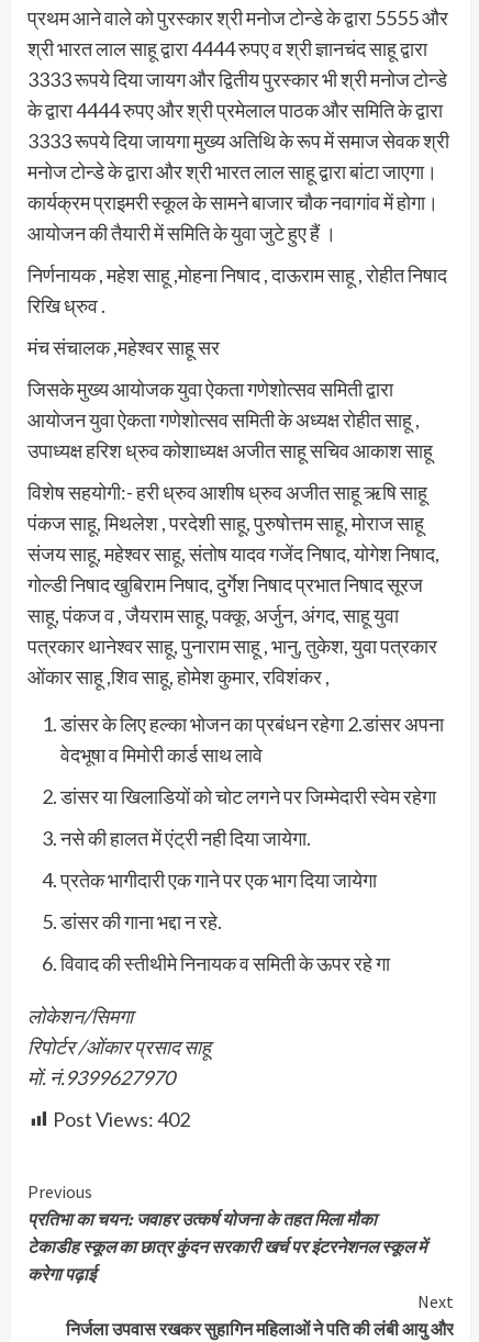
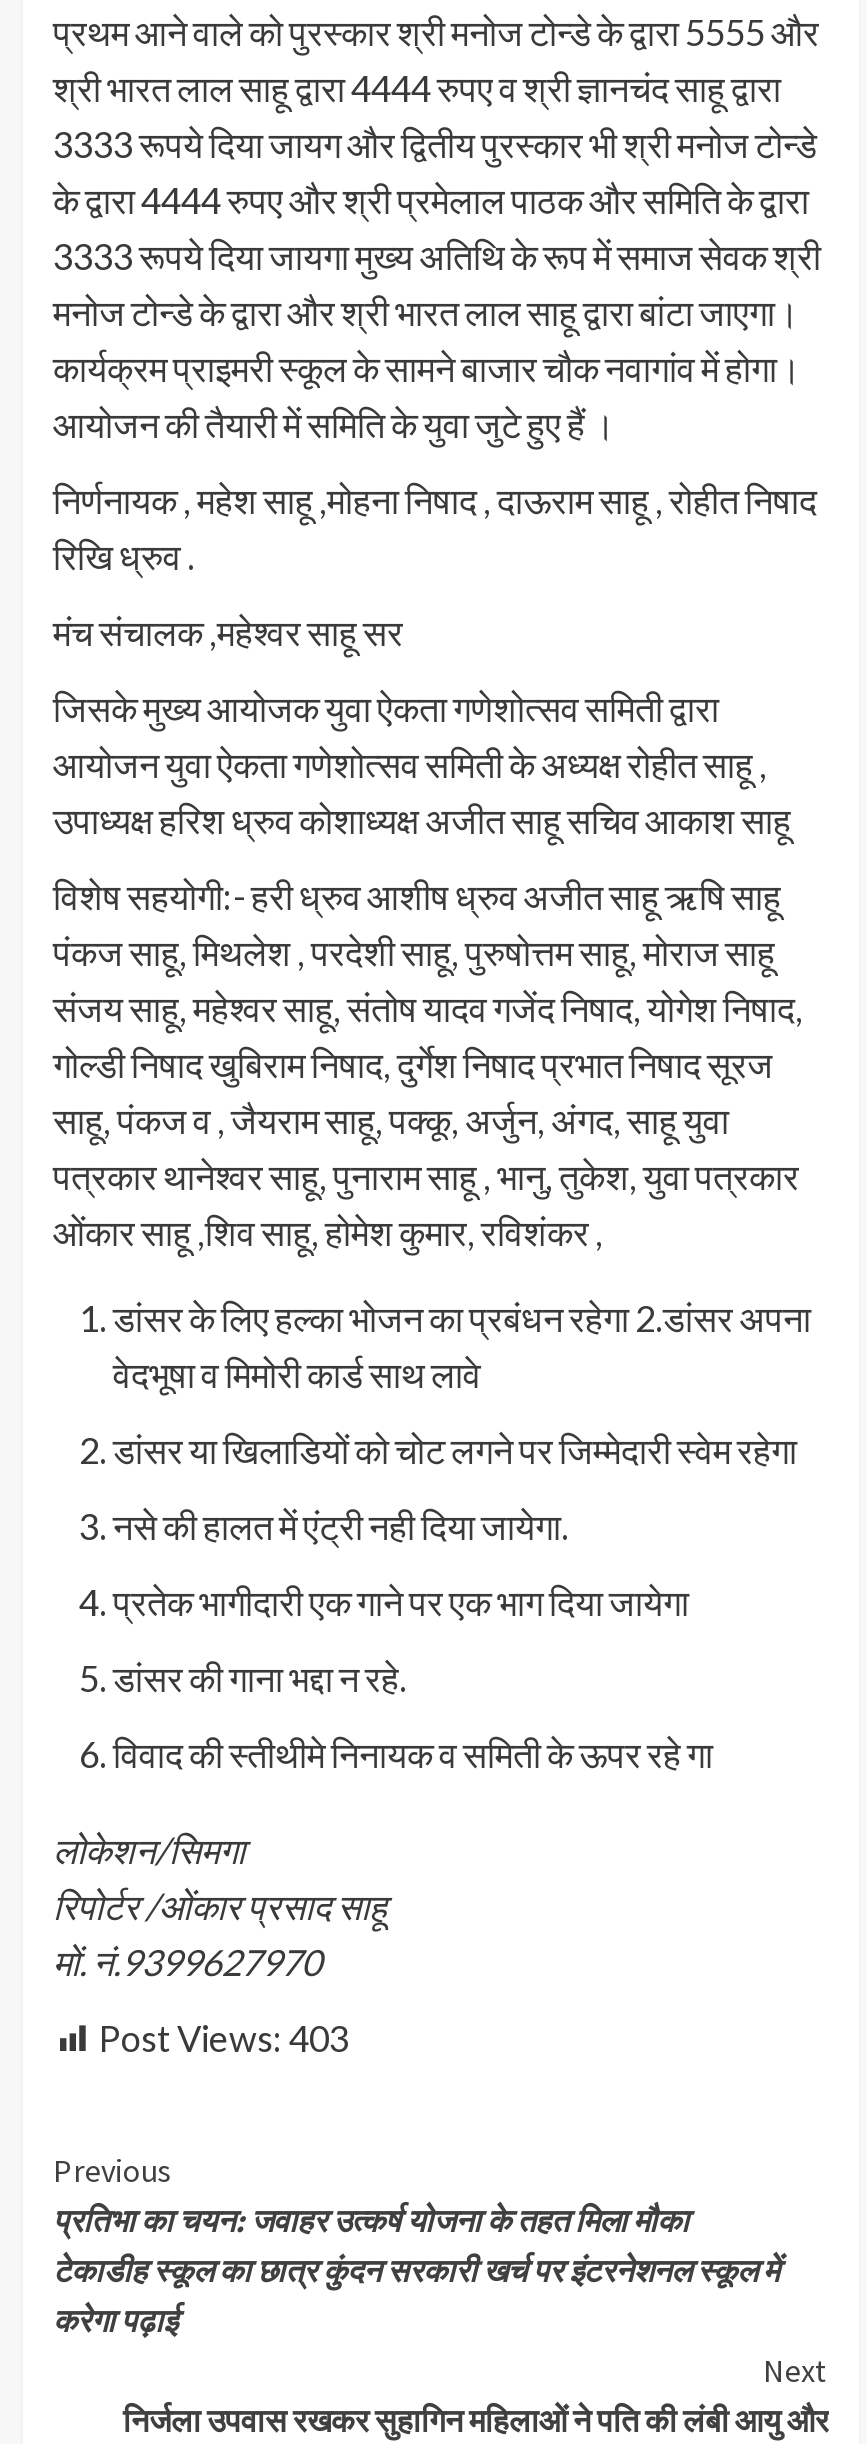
- Post Views: 402
+ Post Views: 403
